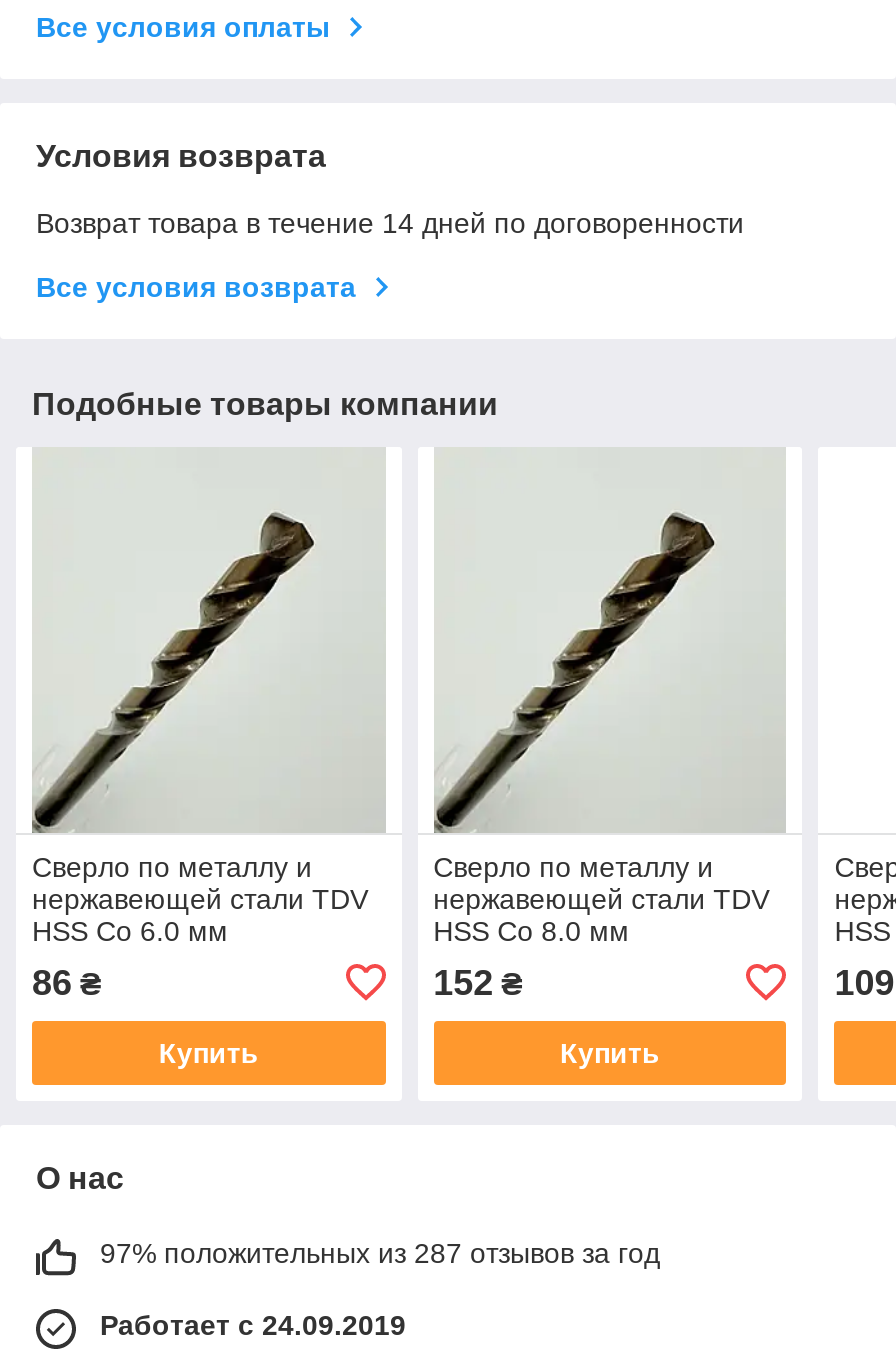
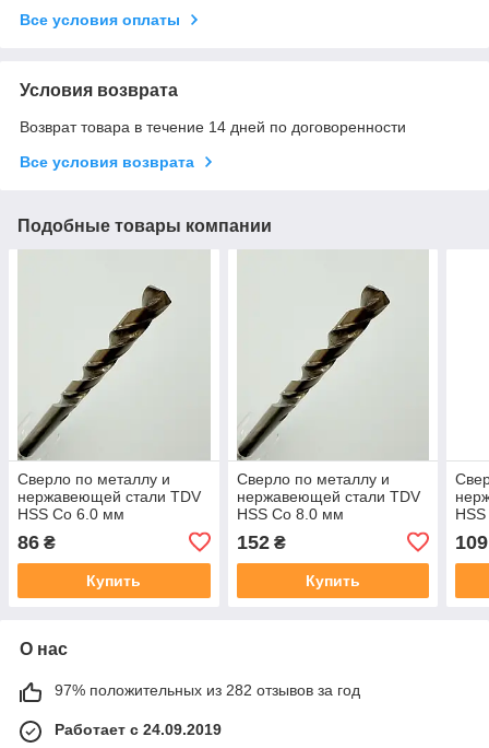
- 97% положительных из 287 отзывов за год
+ 97% положительных из 282 отзывов за год
